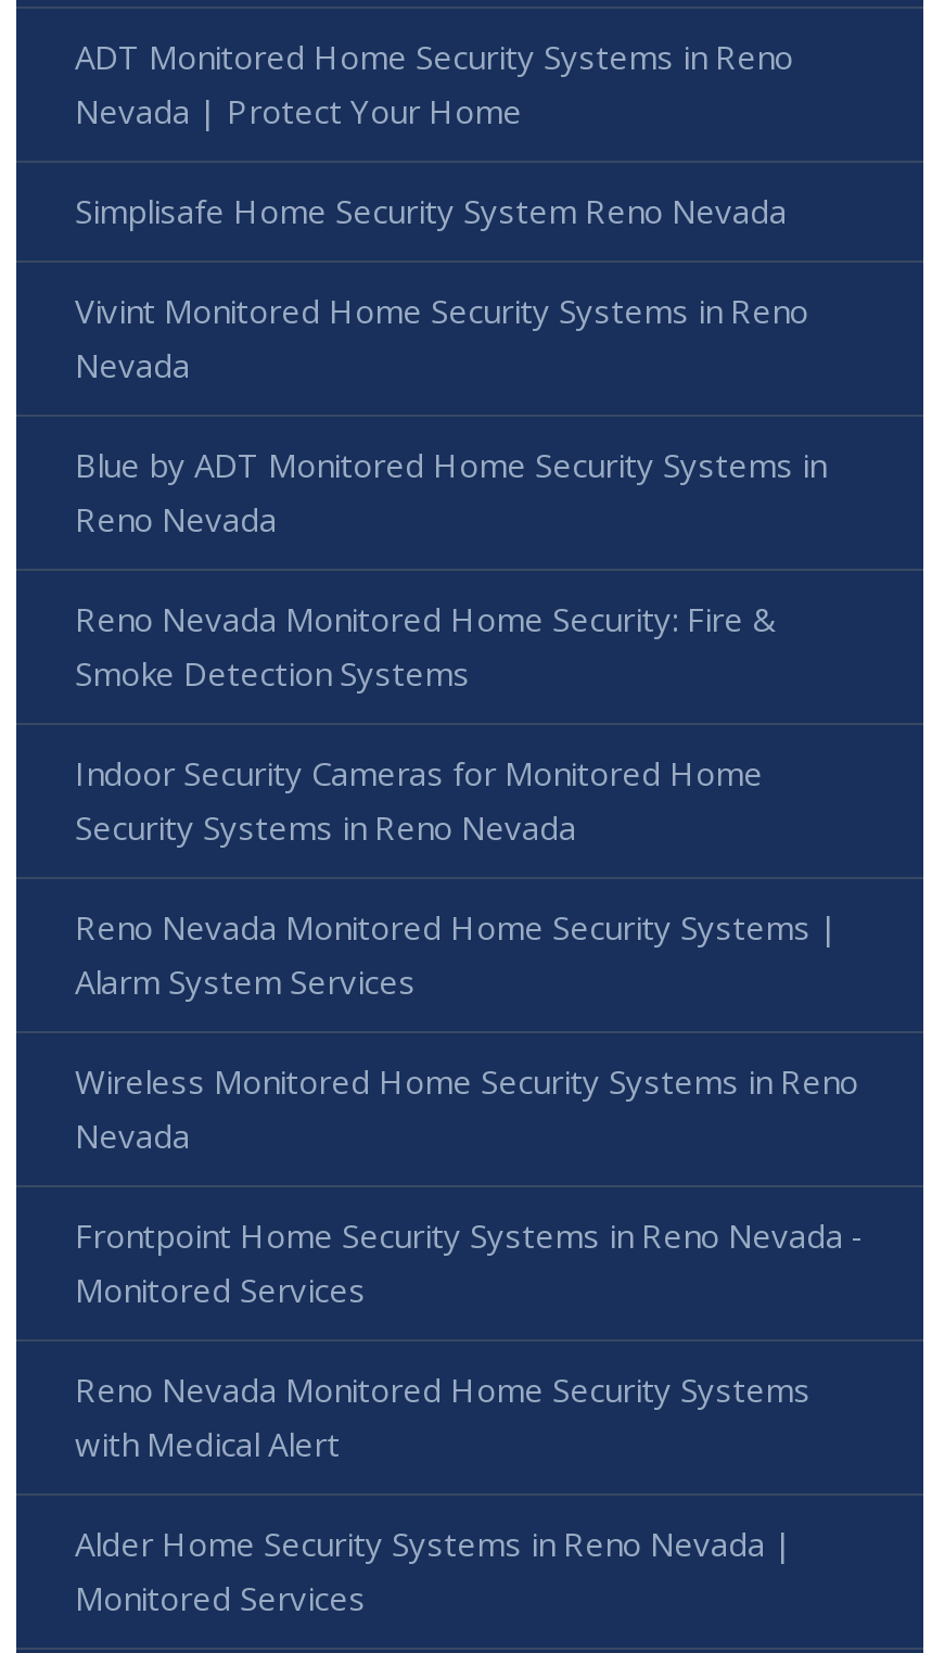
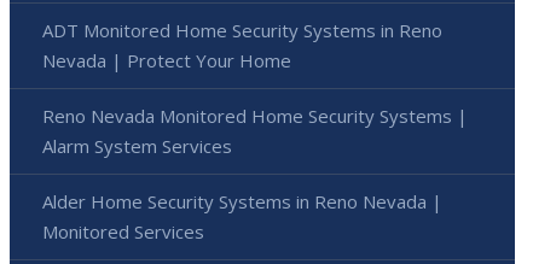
- Simplisafe Home Security System Reno Nevada
- Vivint Monitored Home Security Systems in Reno
- Nevada
- Blue by ADT Monitored Home Security Systems in
- Reno Nevada
- Reno Nevada Monitored Home Security: Fire &
- Smoke Detection Systems
- Indoor Security Cameras for Monitored Home
- Security Systems in Reno Nevada

- Wireless Monitored Home Security Systems in Reno
- Nevada
- Frontpoint Home Security Systems in Reno Nevada -
- Monitored Services
- Reno Nevada Monitored Home Security Systems
- with Medical Alert
